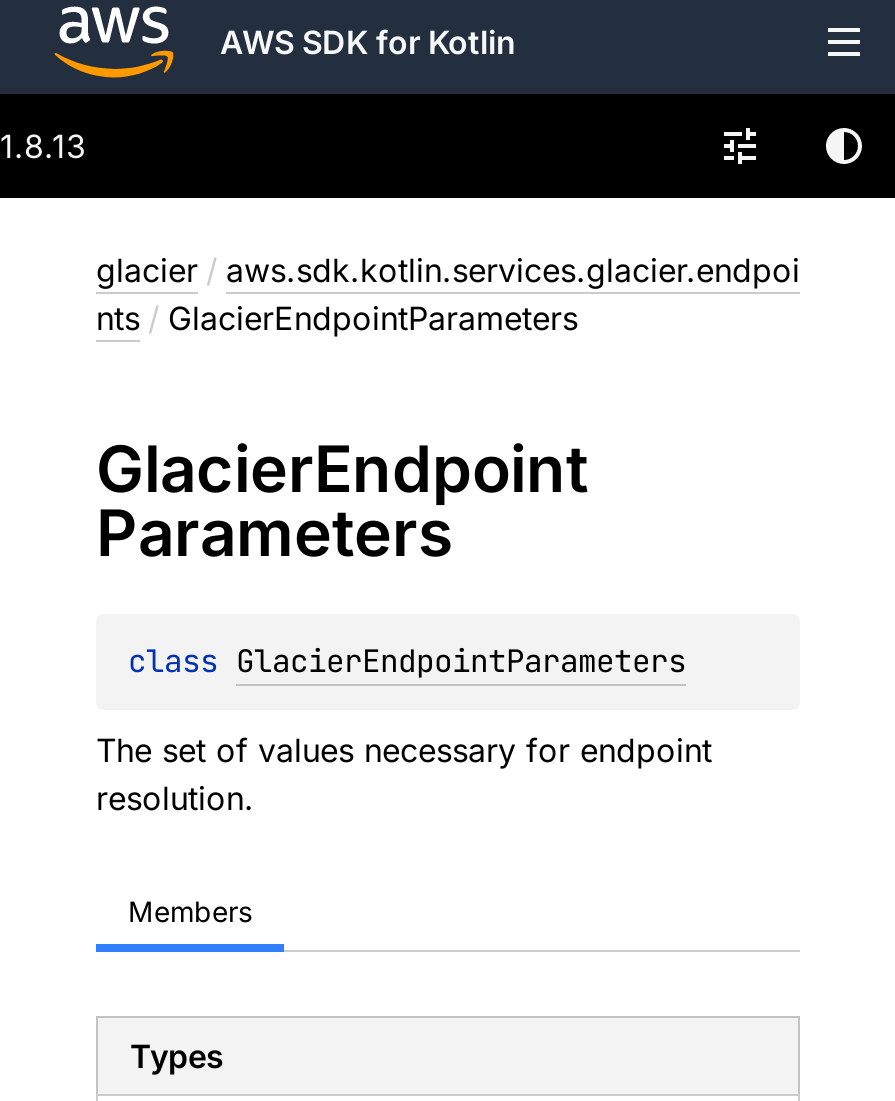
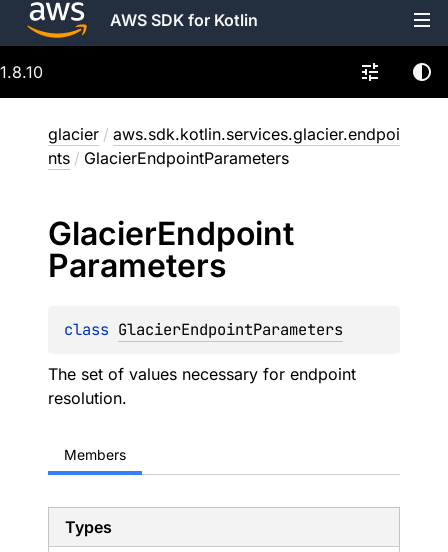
- 1.8.13
+ 1.8.10
